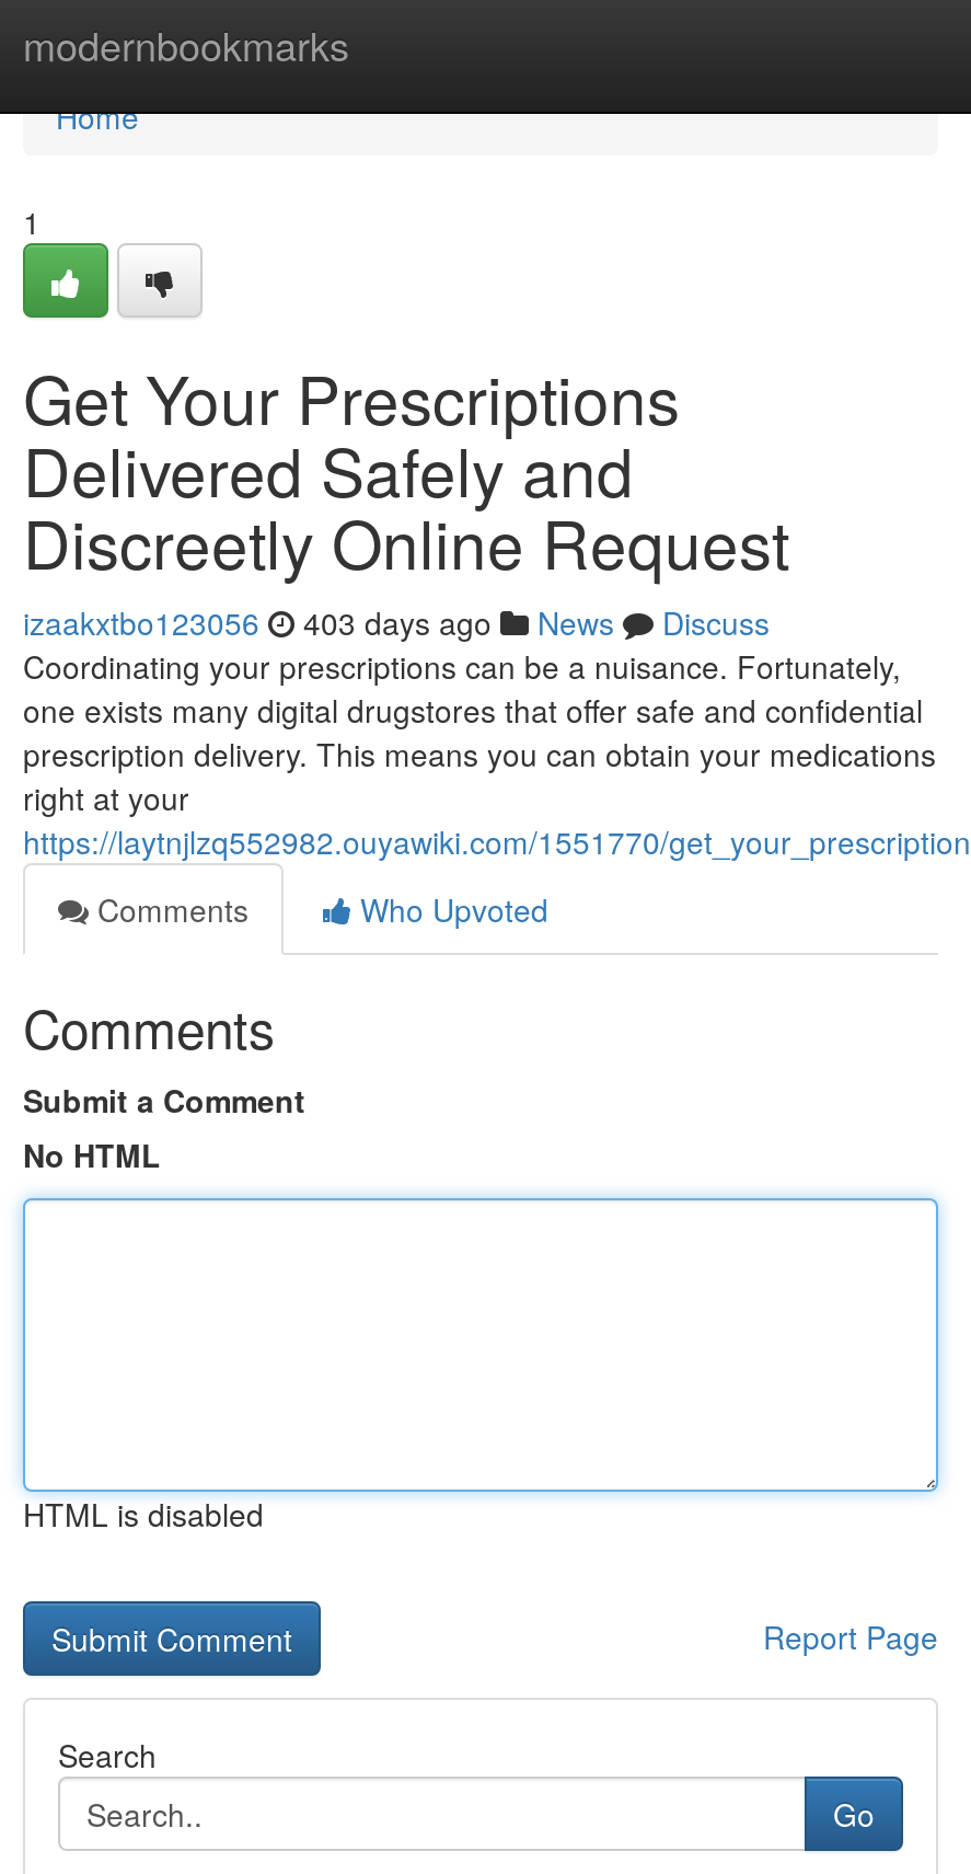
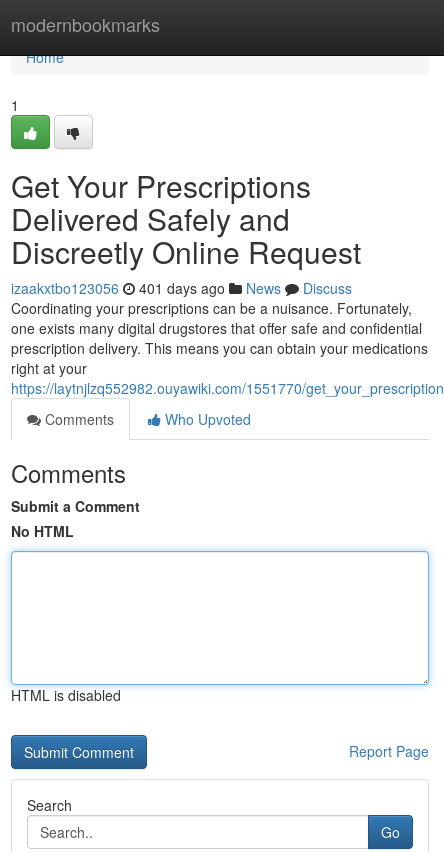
- izaakxtbo123056 403 days ago News Discuss
+ izaakxtbo123056 401 days ago News Discuss
